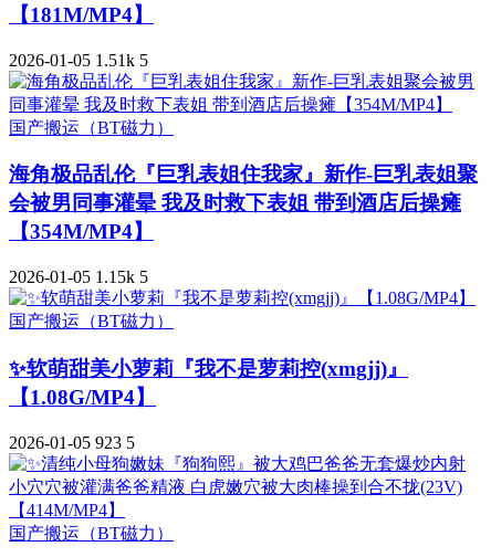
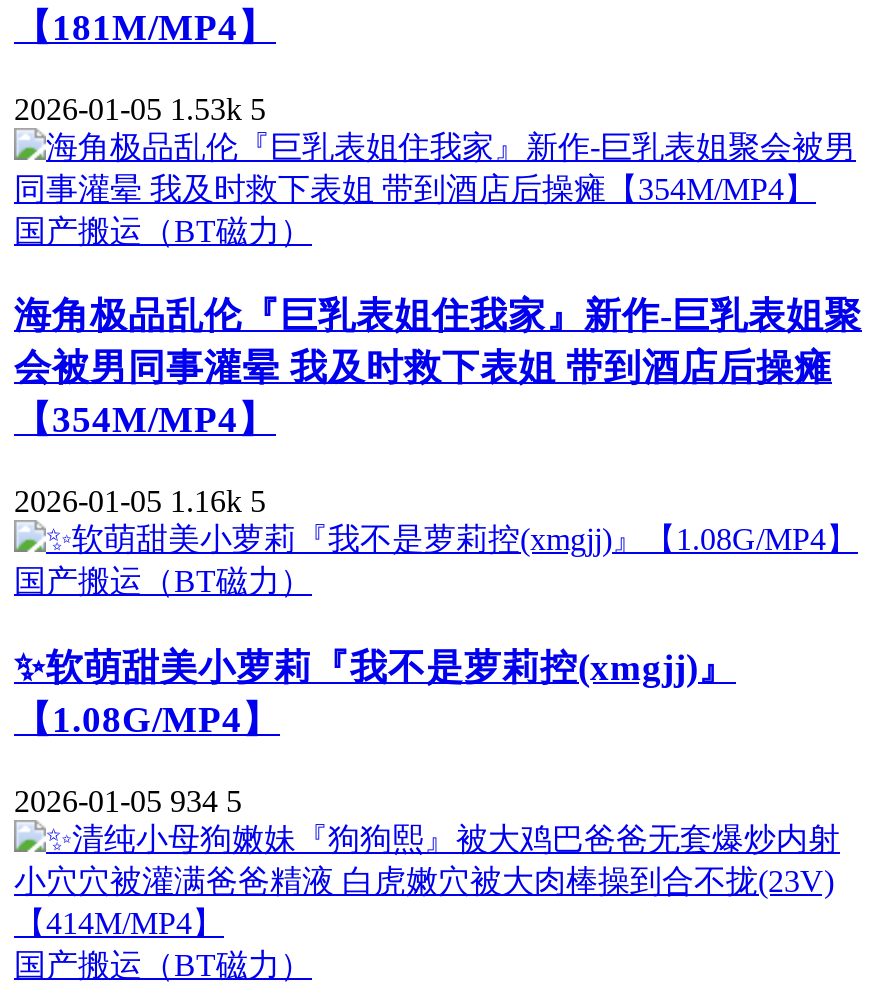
- 2026-01-05 1.51k 5
+ 2026-01-05 1.53k 5

- 2026-01-05 1.15k 5
+ 2026-01-05 1.16k 5

- 2026-01-05 923 5
+ 2026-01-05 934 5
